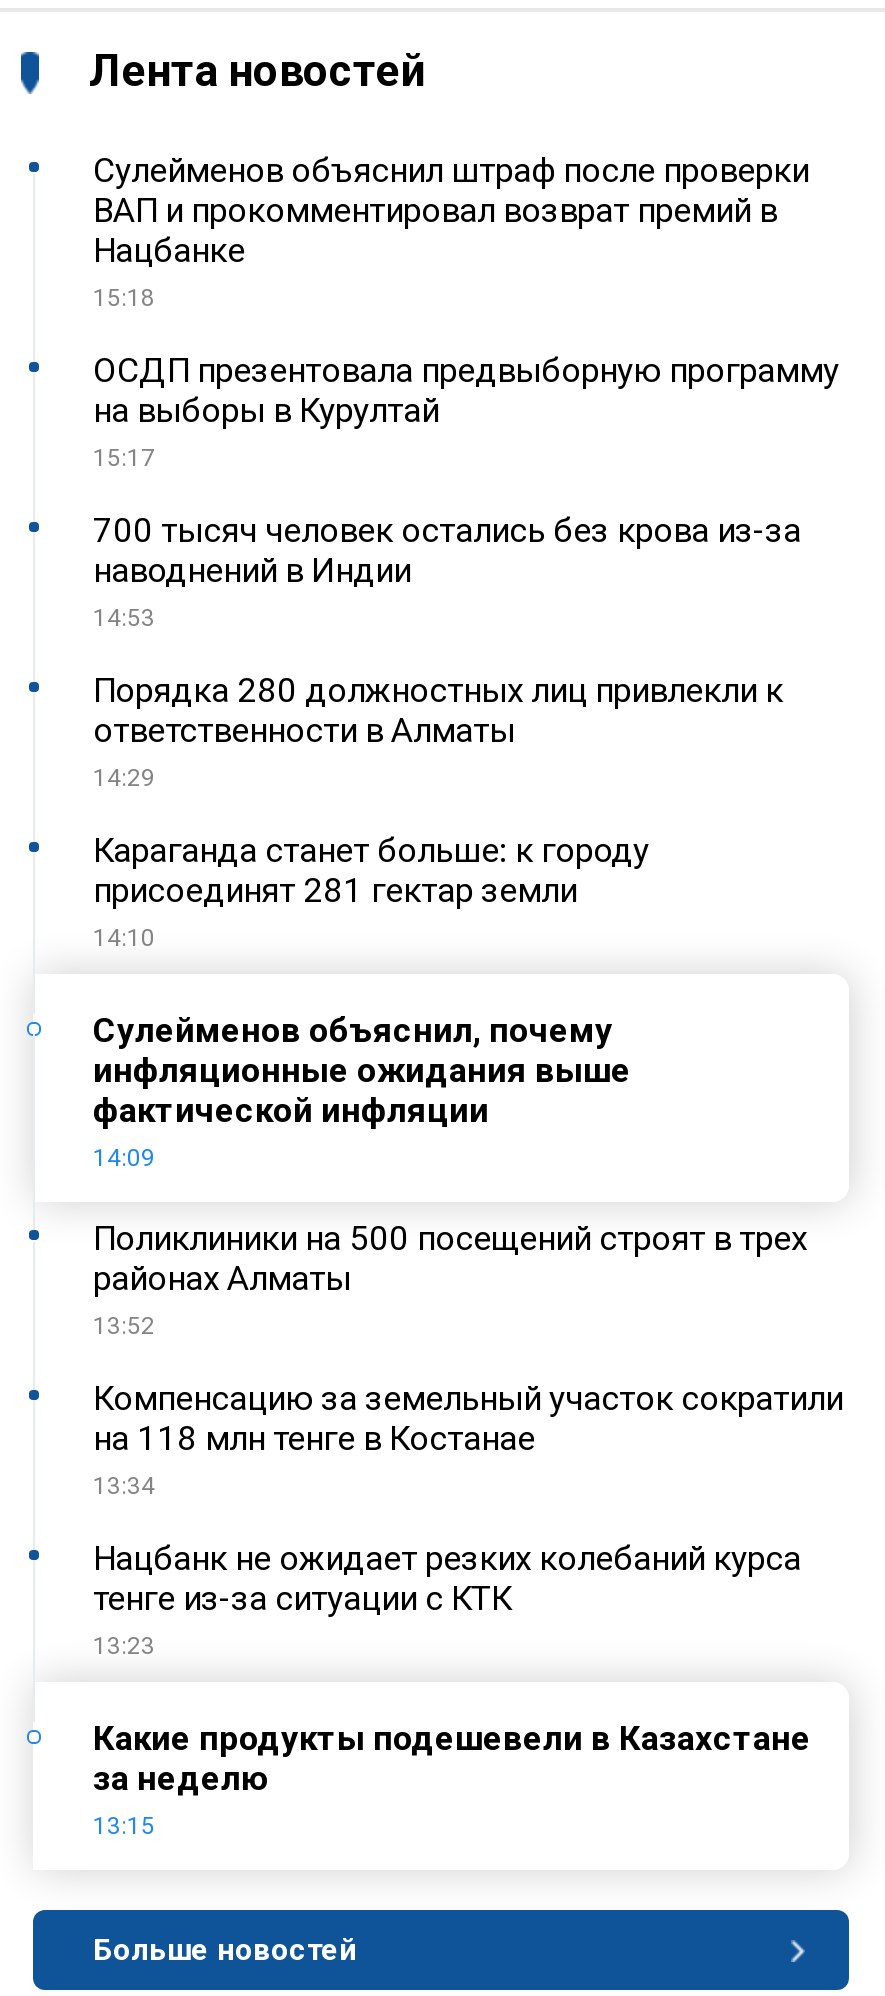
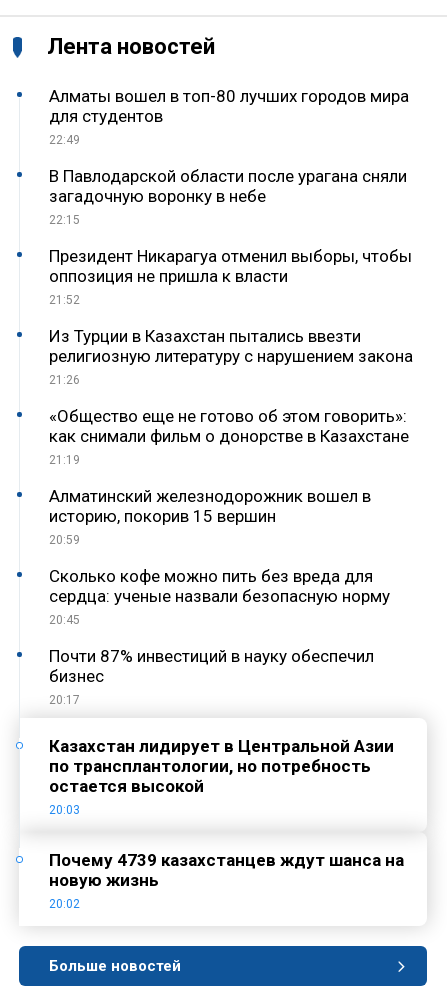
- Сулейменов объяснил штраф после проверки
- ВАП и прокомментировал возврат премий в
- Нацбанке
- 15:18
+ Алматы вошел в топ-80 лучших городов мира
+ для студентов
+ 22:49

- ОСДП презентовала предвыборную программу
- на выборы в Курултай
- 15:17
+ В Павлодарской области после урагана сняли
+ загадочную воронку в небе
+ 22:15

- 700 тысяч человек остались без крова из-за
- наводнений в Индии
- 14:53
+ Президент Никарагуа отменил выборы, чтобы
+ оппозиция не пришла к власти
+ 21:52

- Порядка 280 должностных лиц привлекли к
- ответственности в Алматы
- 14:29
+ Из Турции в Казахстан пытались ввезти
+ религиозную литературу с нарушением закона
+ 21:26

- Караганда станет больше: к городу
- присоединят 281 гектар земли
- 14:10
+ «Общество еще не готово об этом говорить»:
+ как снимали фильм о донорстве в Казахстане
+ 21:19

- Сулейменов объяснил, почему
- инфляционные ожидания выше
- фактической инфляции
- 14:09
+ Алматинский железнодорожник вошел в
+ историю, покорив 15 вершин
+ 20:59

- Поликлиники на 500 посещений строят в трех
- районах Алматы
- 13:52
+ Сколько кофе можно пить без вреда для
+ сердца: ученые назвали безопасную норму
+ 20:45

- Компенсацию за земельный участок сократили
- на 118 млн тенге в Костанае
- 13:34
+ Почти 87% инвестиций в науку обеспечил
+ бизнес
+ 20:17

- Нацбанк не ожидает резких колебаний курса
- тенге из-за ситуации с КТК
- 13:23
+ Казахстан лидирует в Центральной Азии
+ по трансплантологии, но потребность
+ остается высокой
+ 20:03

- Какие продукты подешевели в Казахстане
- за неделю
- 13:15
+ Почему 4739 казахстанцев ждут шанса на
+ новую жизнь
+ 20:02
